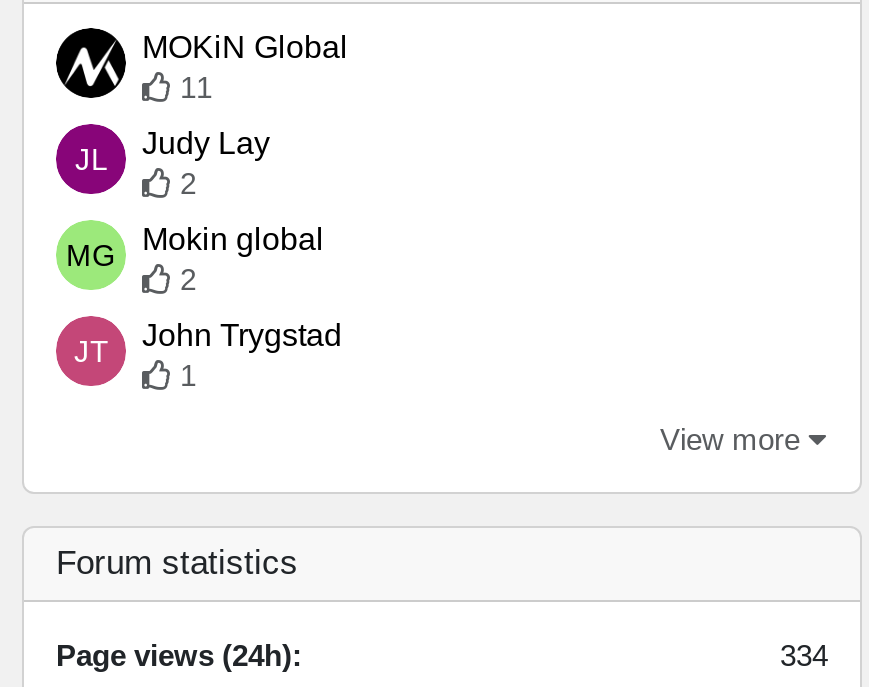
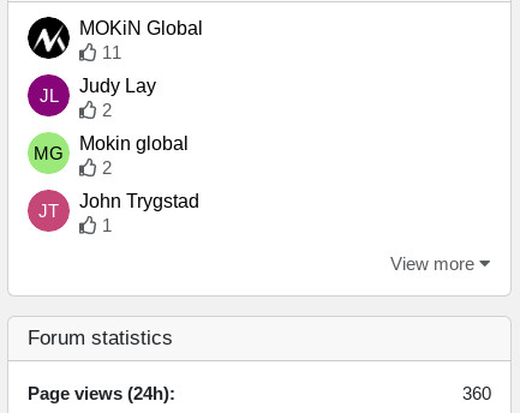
- 334
+ 360
